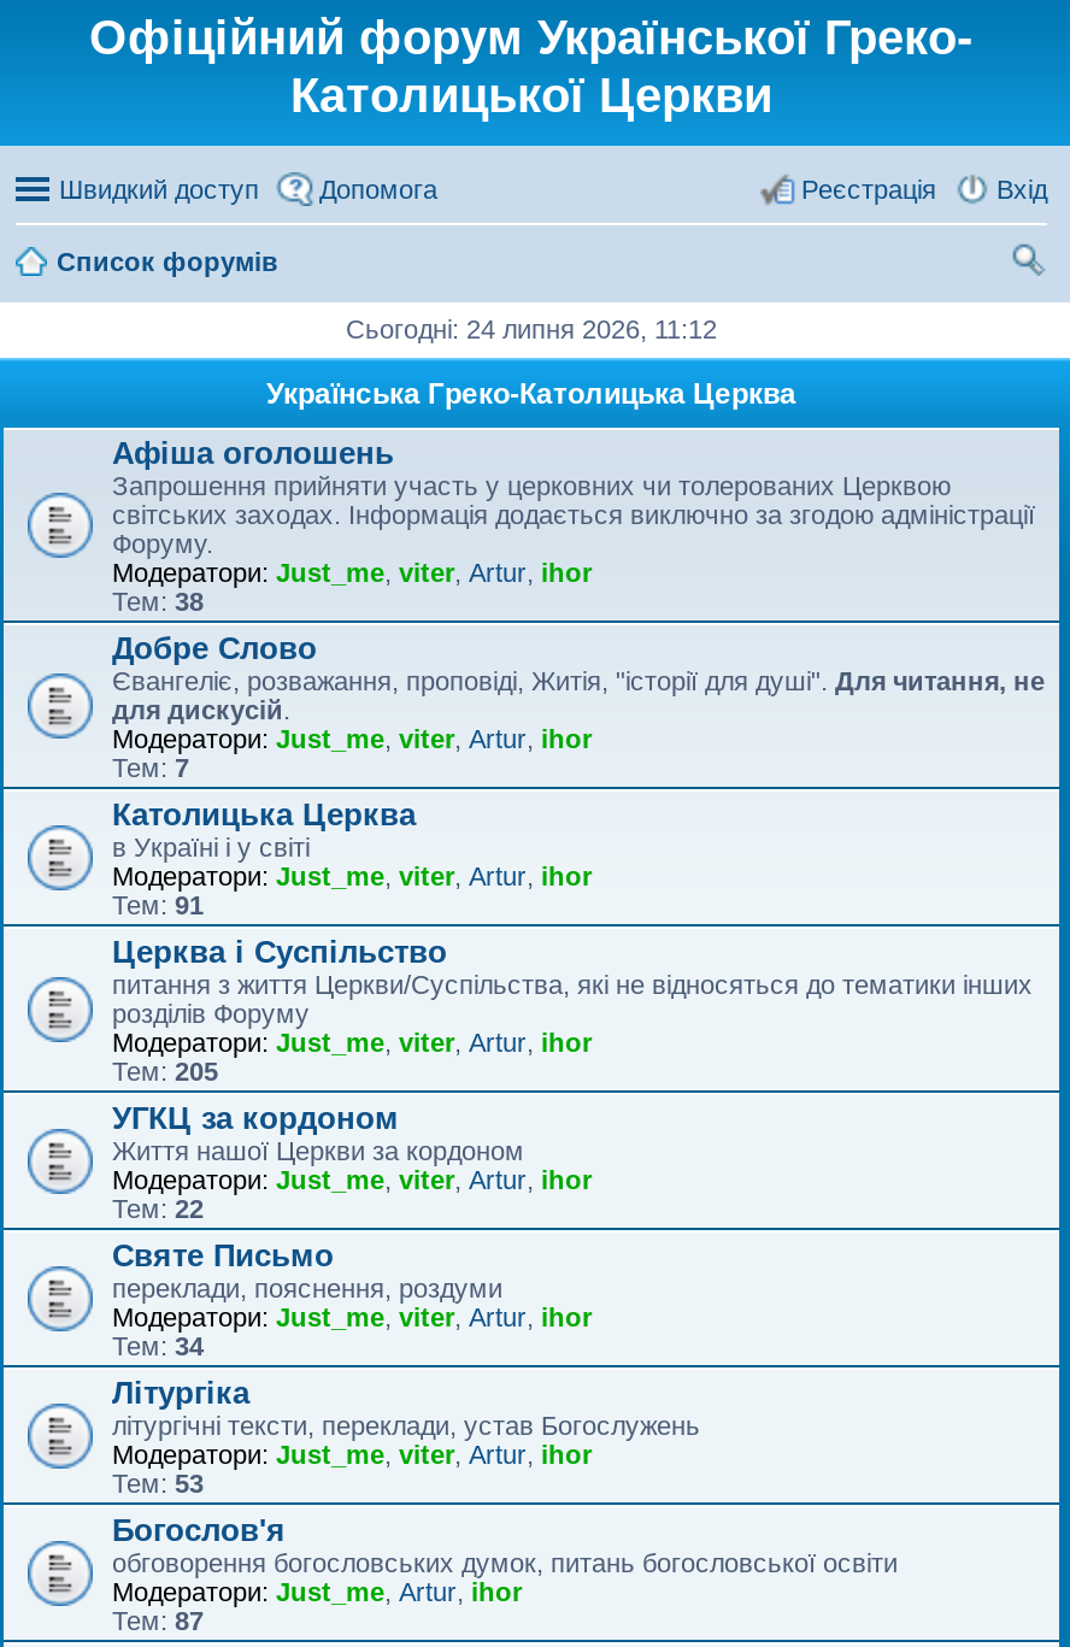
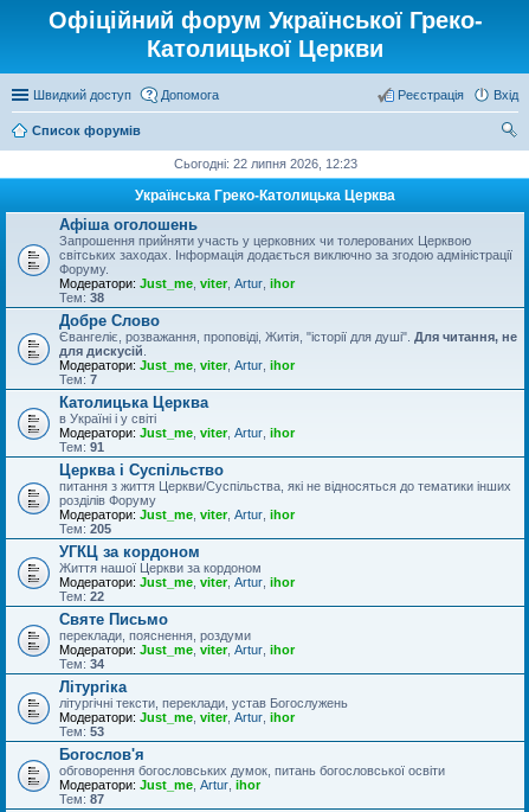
- Сьогодні: 24 липня 2026, 11:12
+ Сьогодні: 22 липня 2026, 12:23
